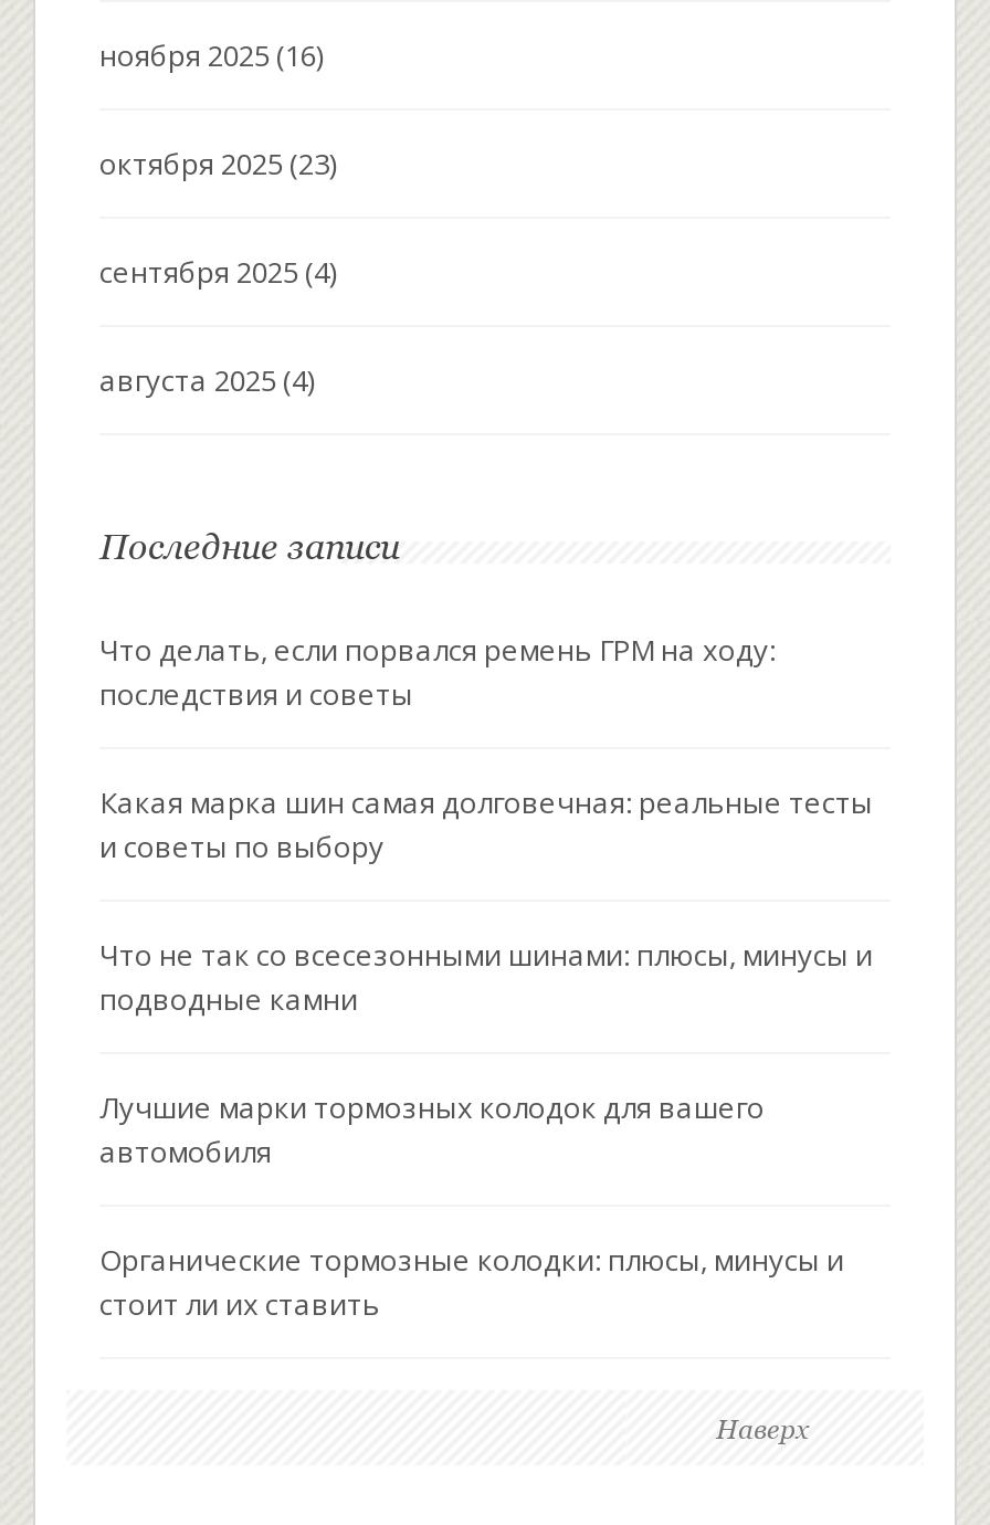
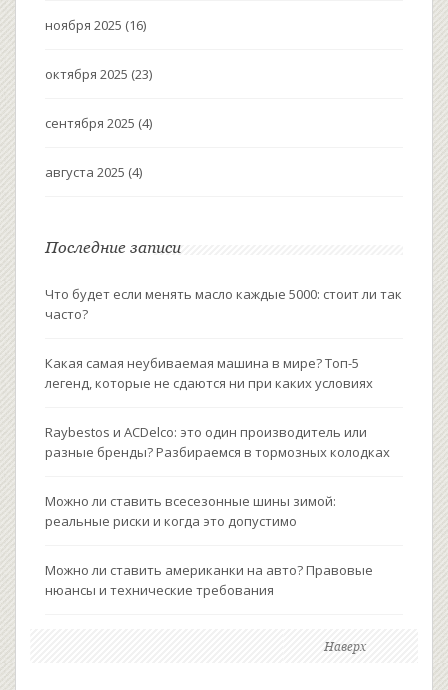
- Что делать, если порвался ремень ГРМ на ходу:
- последствия и советы
+ Что будет если менять масло каждые 5000: стоит ли так
+ часто?

- Какая марка шин самая долговечная: реальные тесты
- и советы по выбору
+ Какая самая неубиваемая машина в мире? Топ-5
+ легенд, которые не сдаются ни при каких условиях

- Что не так со всесезонными шинами: плюсы, минусы и
- подводные камни
+ Raybestos и ACDelco: это один производитель или
+ разные бренды? Разбираемся в тормозных колодках

- Лучшие марки тормозных колодок для вашего
- автомобиля
+ Можно ли ставить всесезонные шины зимой:
+ реальные риски и когда это допустимо

- Органические тормозные колодки: плюсы, минусы и
- стоит ли их ставить
+ Можно ли ставить американки на авто? Правовые
+ нюансы и технические требования
